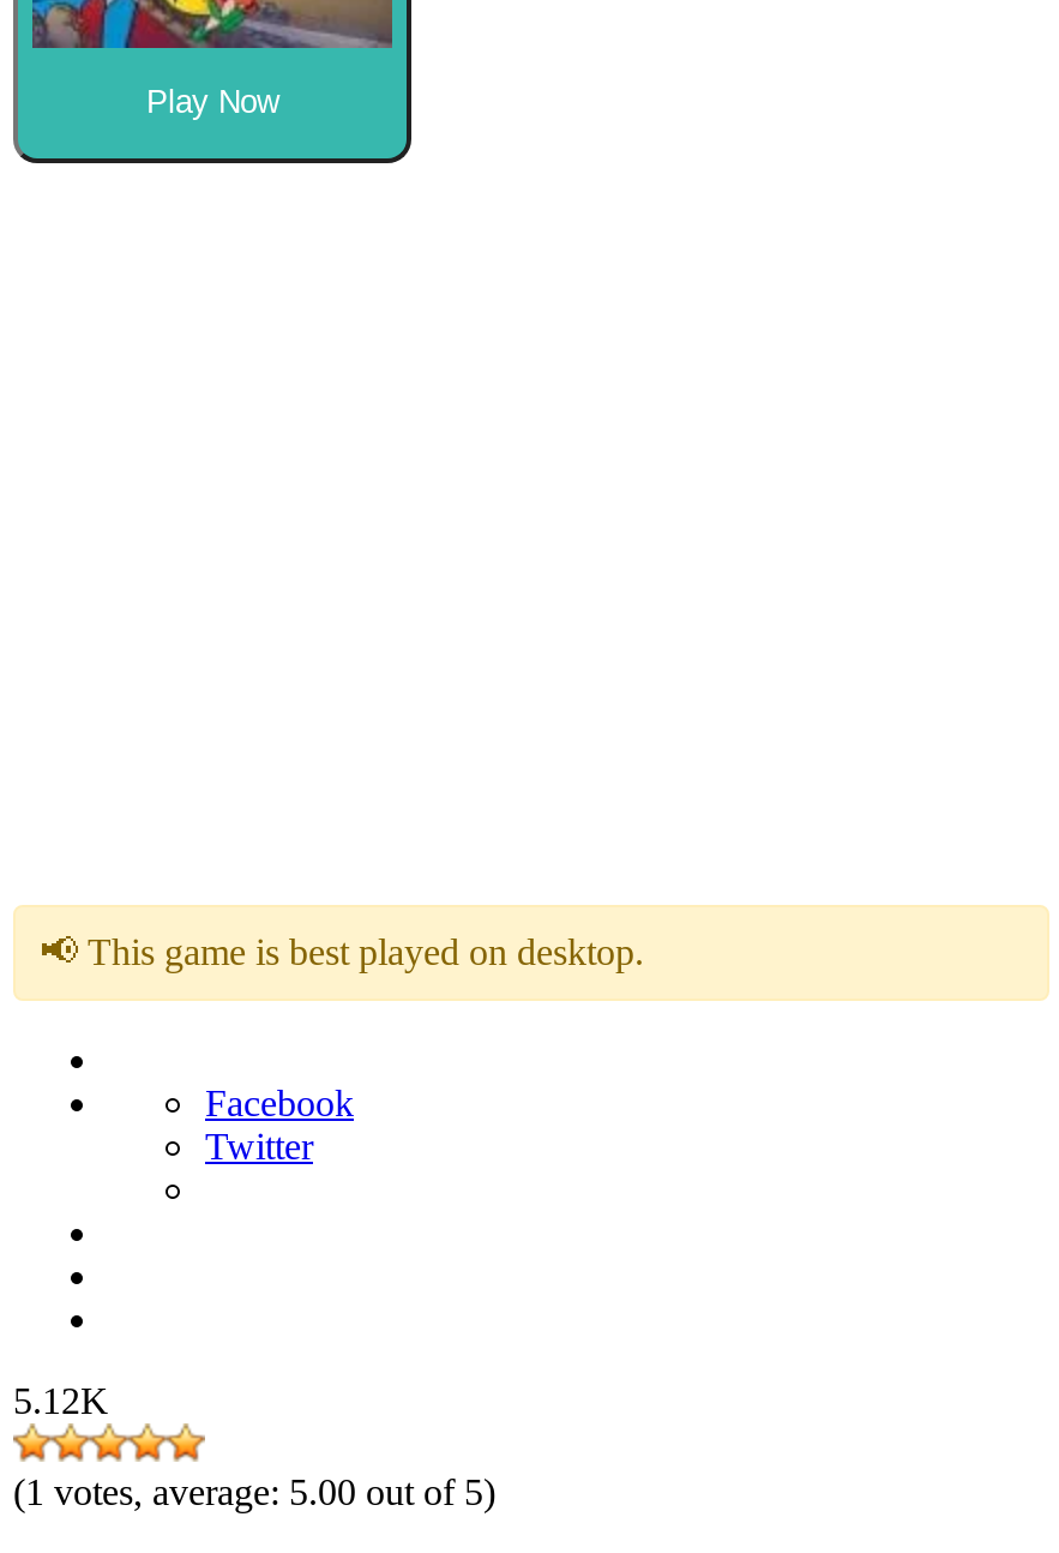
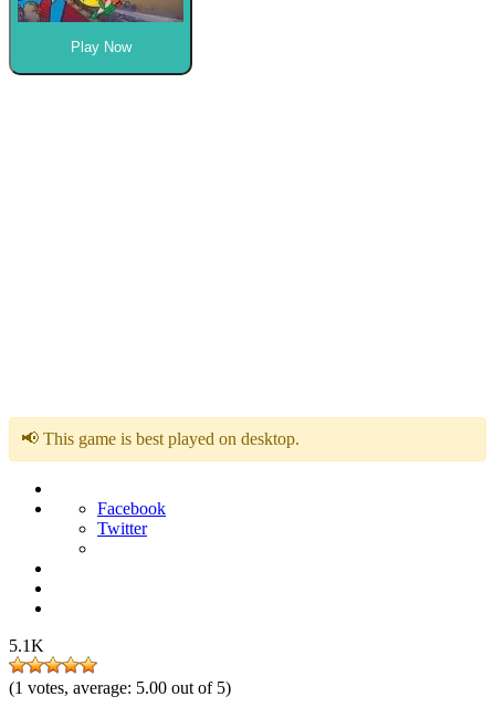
- 5.12K
+ 5.1K
